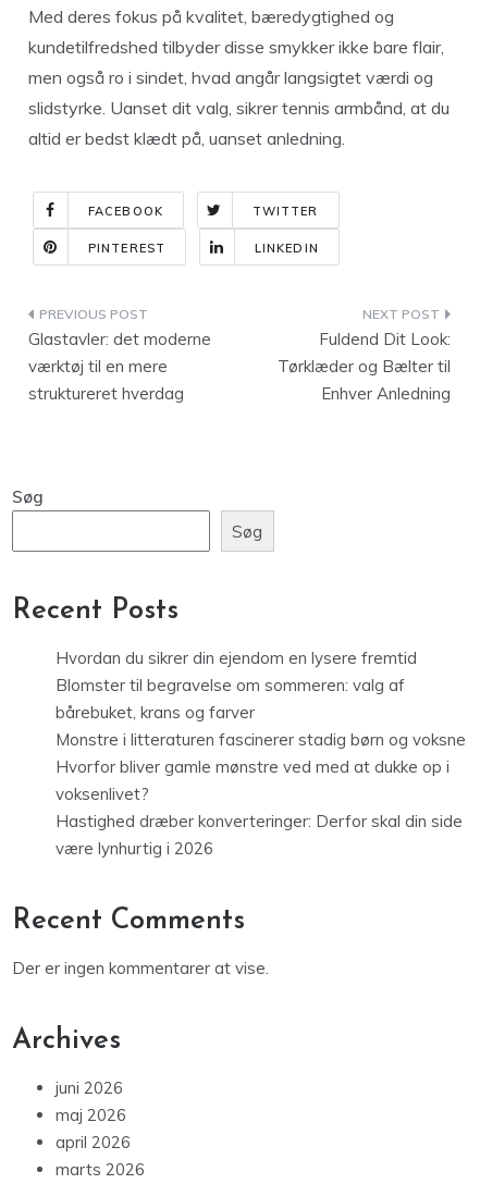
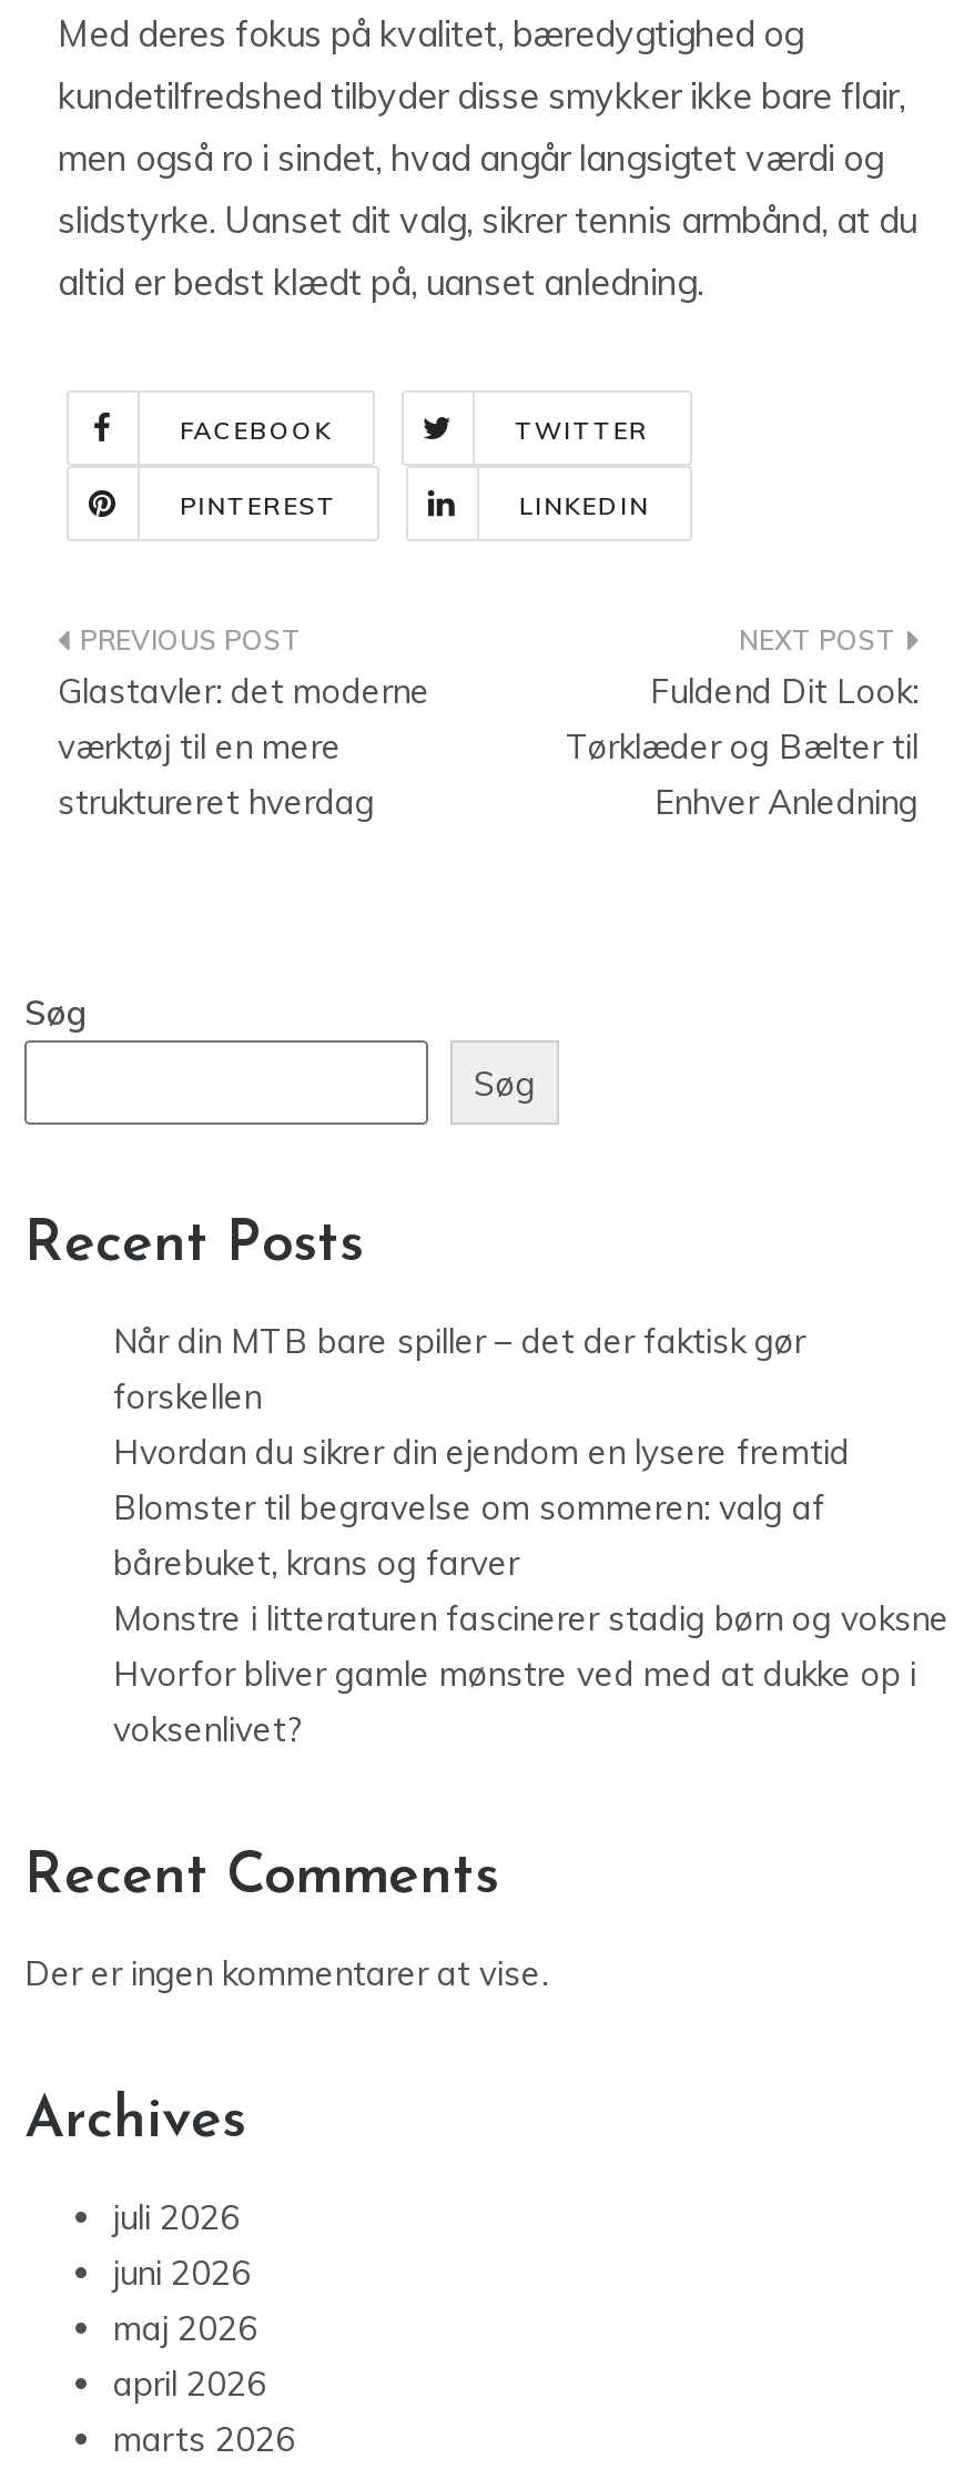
+ Når din MTB bare spiller – det der faktisk gør
+ forskellen

moved down: Hvordan du sikrer din ejendom en lysere fremtid | Blomster til begravelse om sommeren: valg af | bårebuket, krans og farver | Monstre i litteraturen fascinerer stadig børn og voksne | Hvorfor bliver gamle mønstre ved med at dukke op i | voksenlivet?

- Hastighed dræber konverteringer: Derfor skal din side
- være lynhurtig i 2026

+ juli 2026
